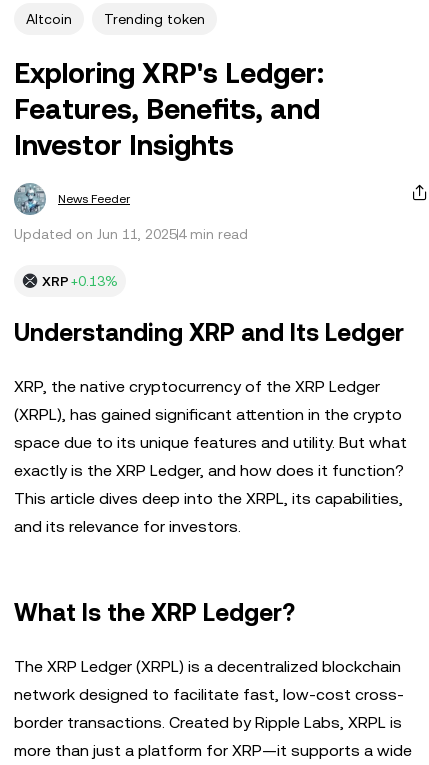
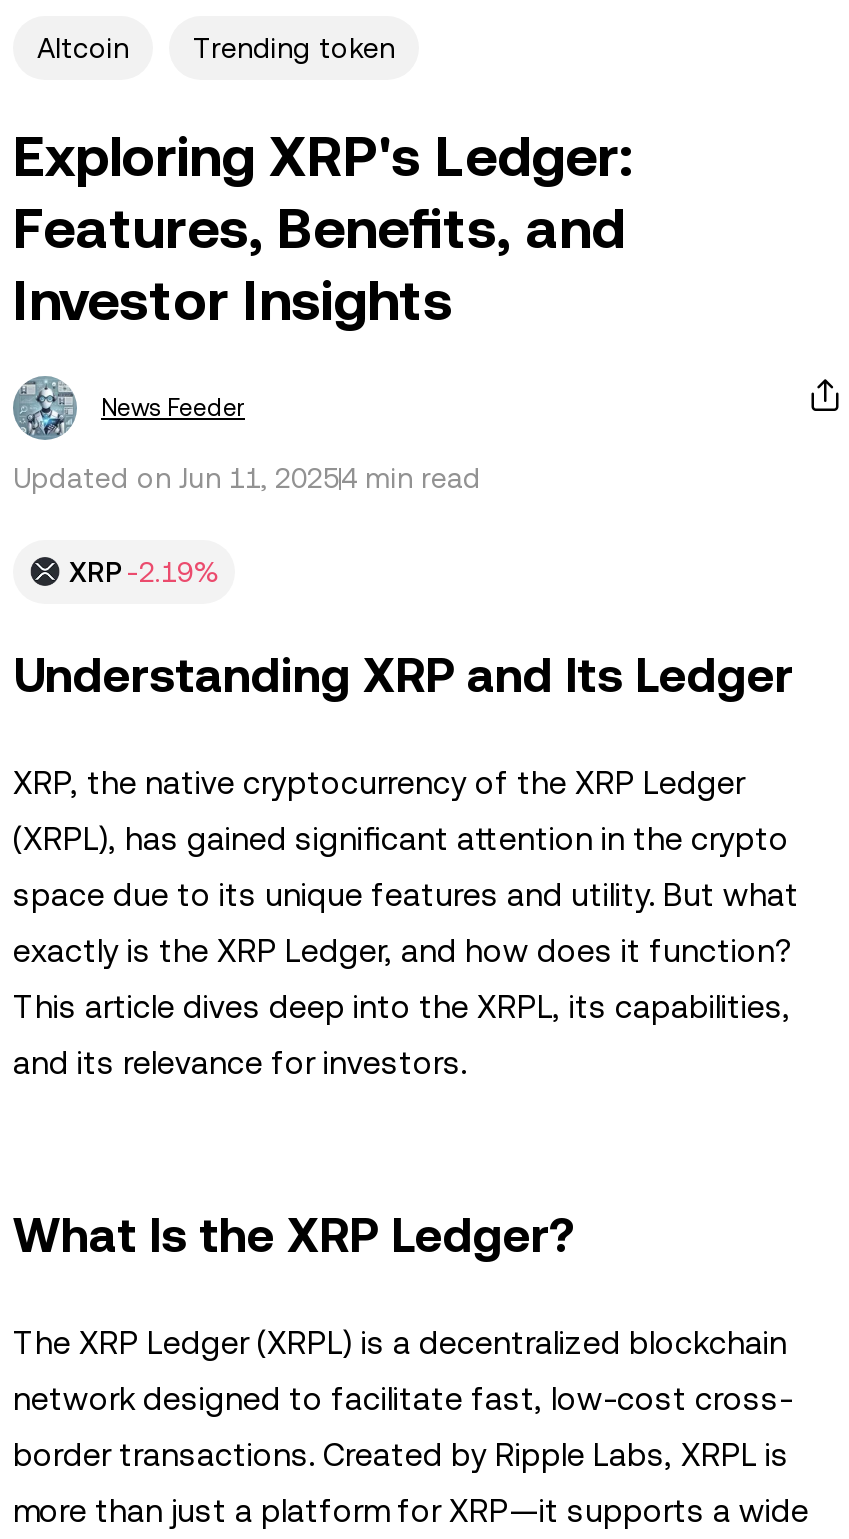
- XRP +0.13%
+ XRP -2.19%
